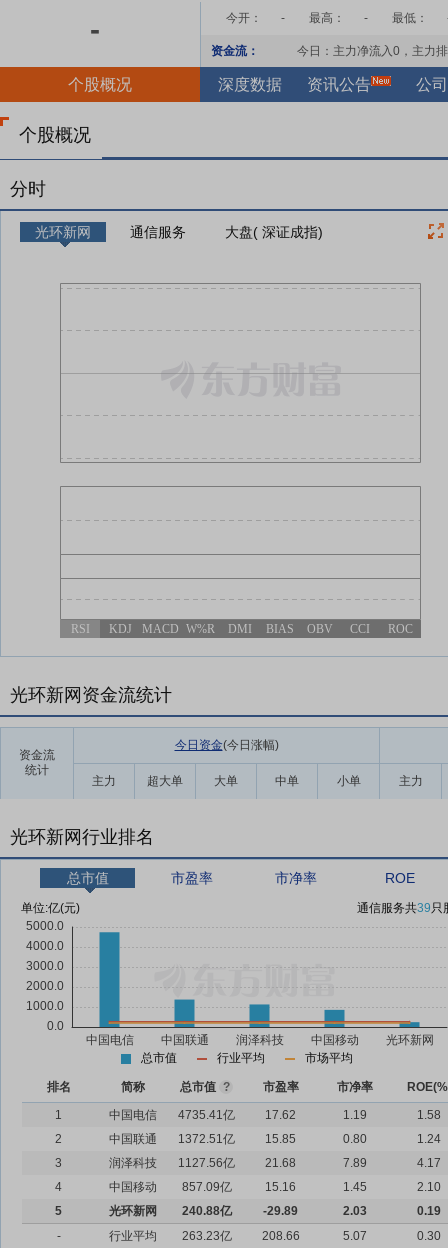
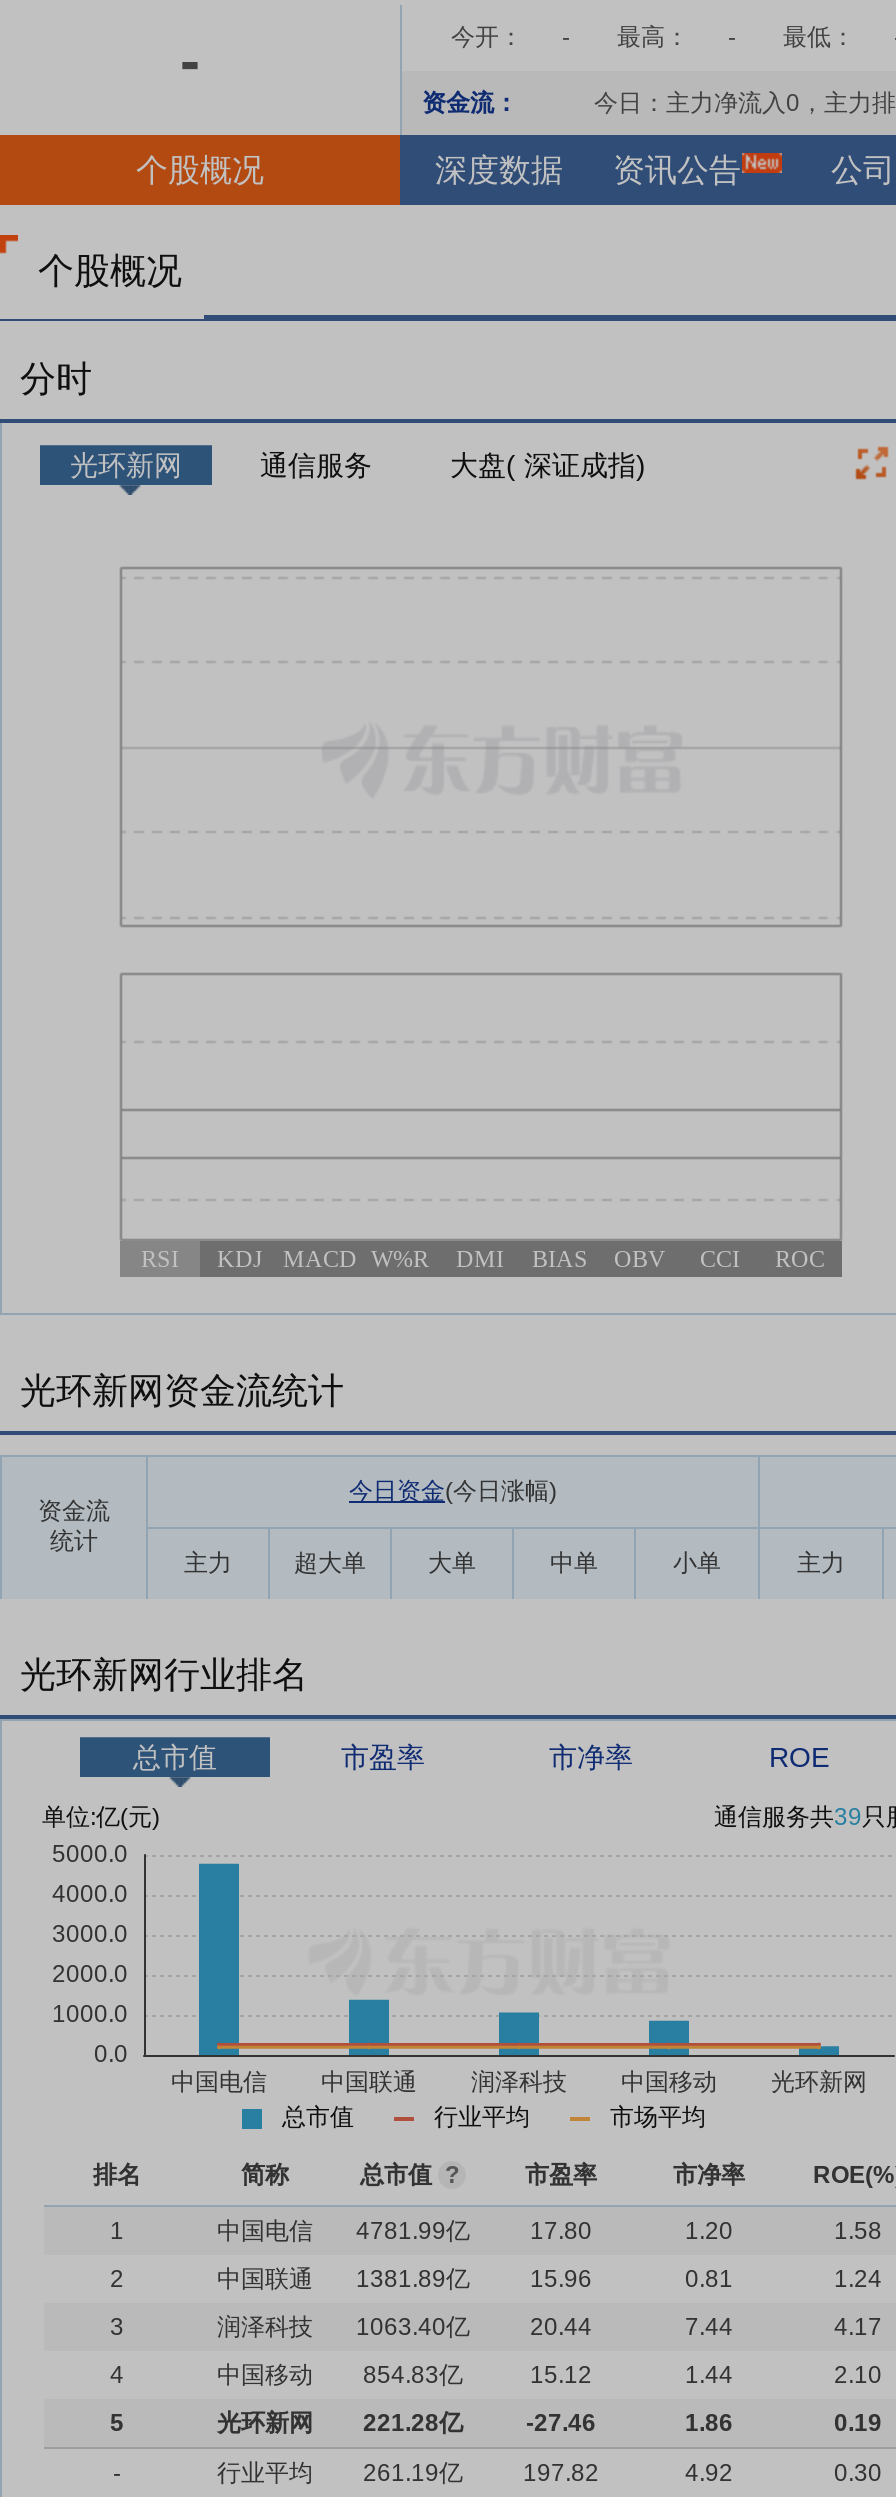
- 中国电信 4735.41亿
+ 中国电信 4781.99亿

- 17.62
+ 17.80

- 1.19
+ 1.20

- 中国联通 1372.51亿
+ 中国联通 1381.89亿

- 15.85
+ 15.96

- 0.80
+ 0.81

- 润泽科技 1127.56亿
+ 润泽科技 1063.40亿

- 21.68
+ 20.44

- 7.89
+ 7.44

- 中国移动 857.09亿
+ 中国移动 854.83亿

- 15.16
+ 15.12

- 1.45
+ 1.44

- 光环新网 240.88亿
+ 光环新网 221.28亿

- -29.89
+ -27.46

- 2.03
+ 1.86

- 行业平均 263.23亿
+ 行业平均 261.19亿

- 208.66
+ 197.82

- 5.07
+ 4.92
